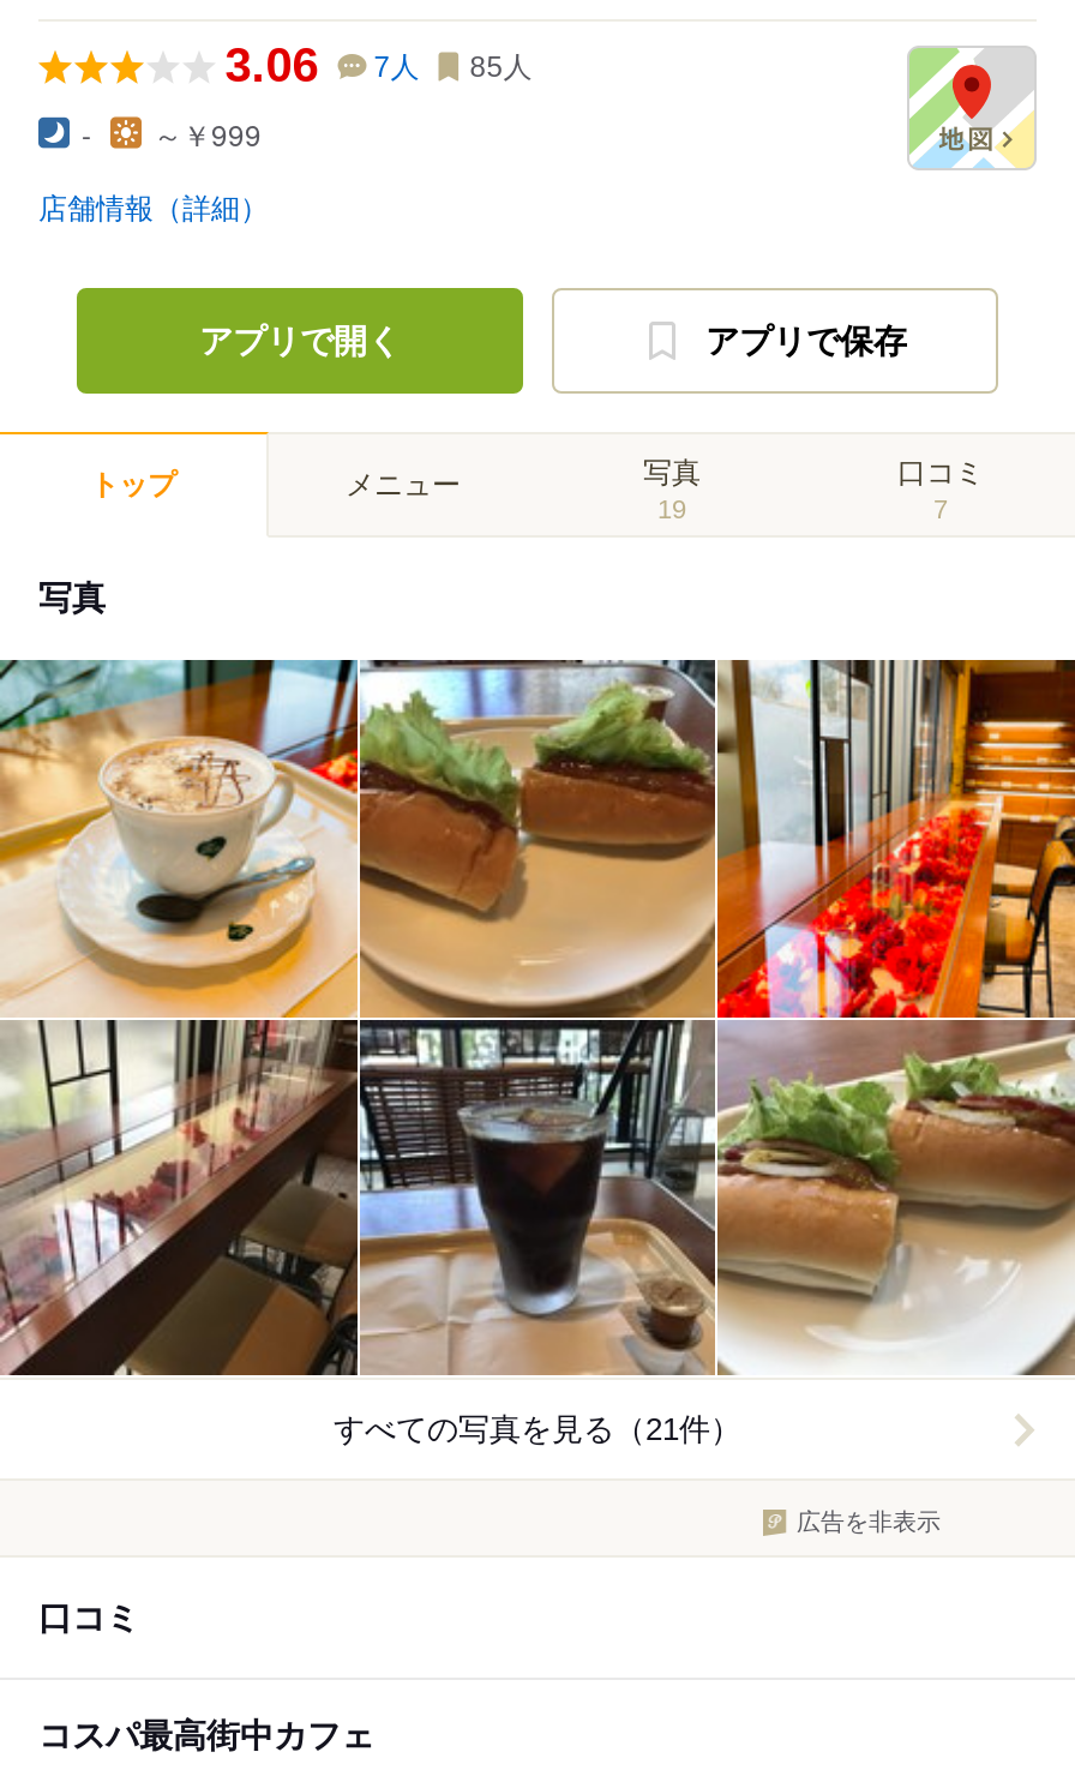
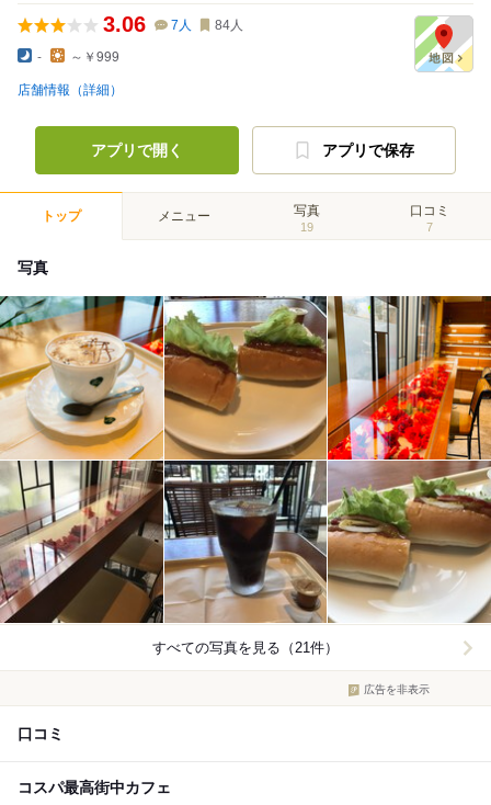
- 3.06 7人 85人
+ 3.06 7人 84人
